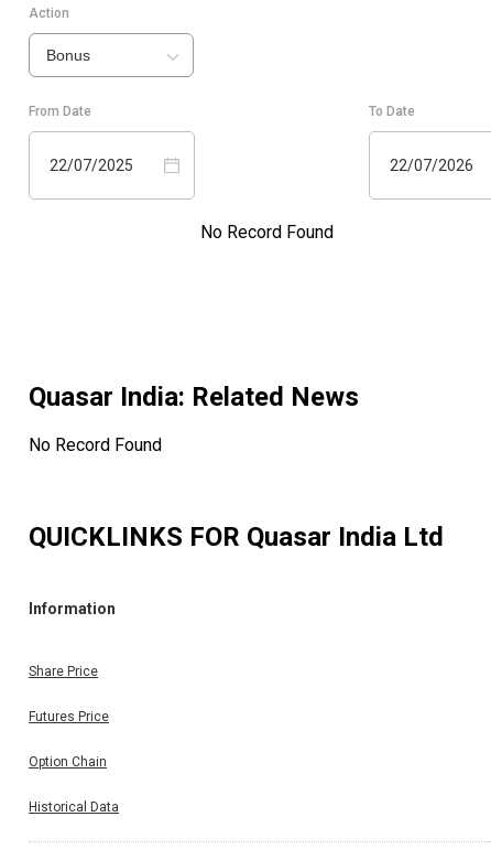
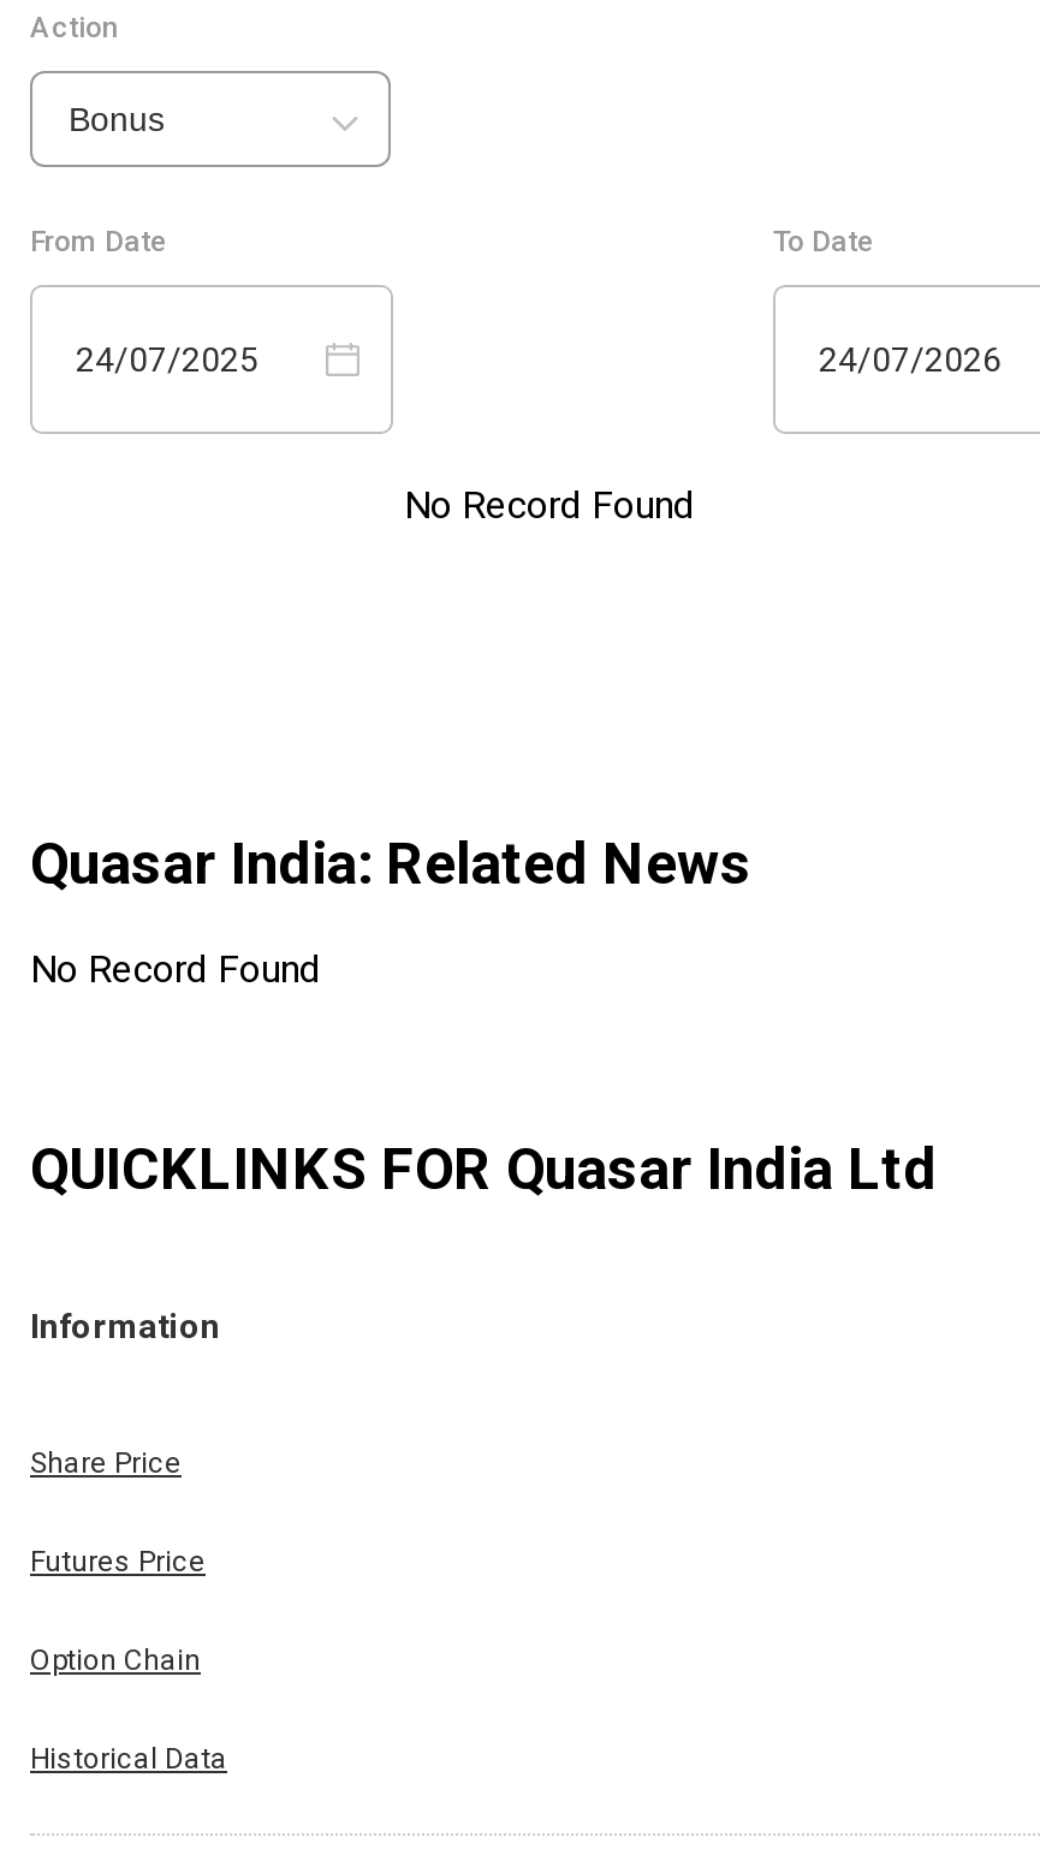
- 22/07/2025
+ 24/07/2025

- 22/07/2026
+ 24/07/2026
